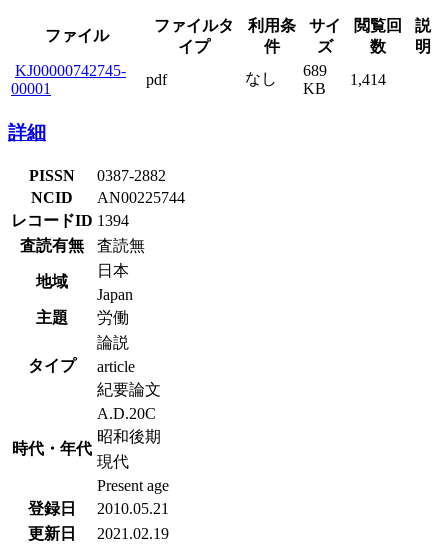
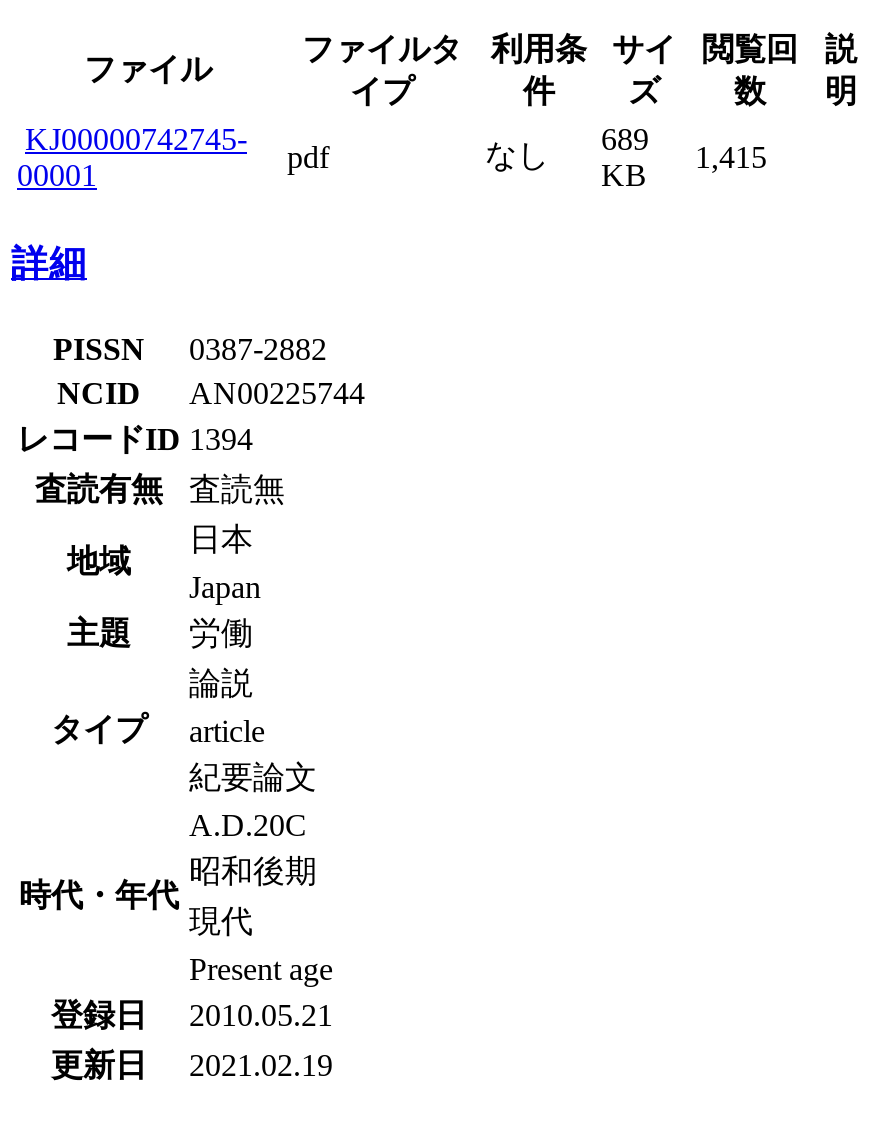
- 1,414
+ 1,415
